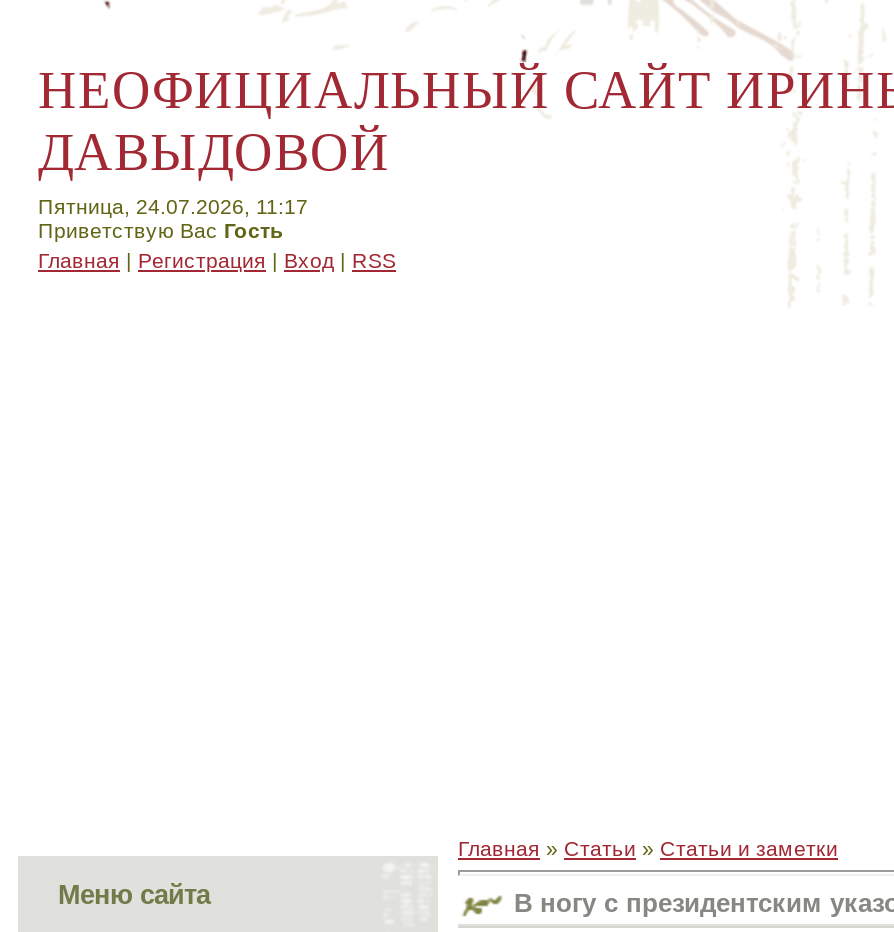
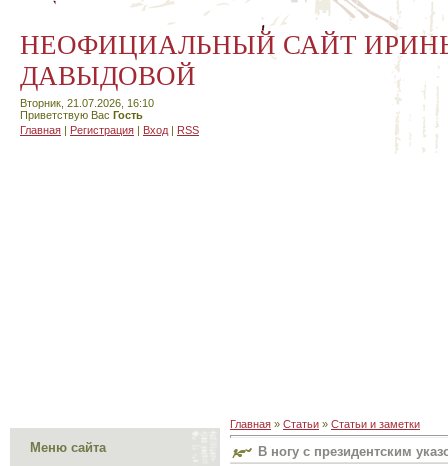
- Пятница, 24.07.2026, 11:17
+ Вторник, 21.07.2026, 16:10
